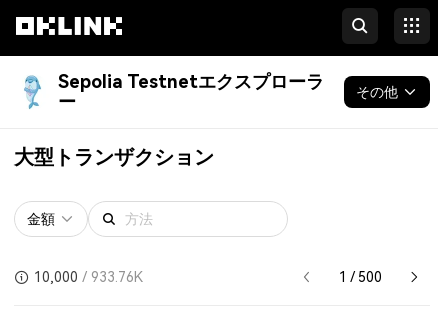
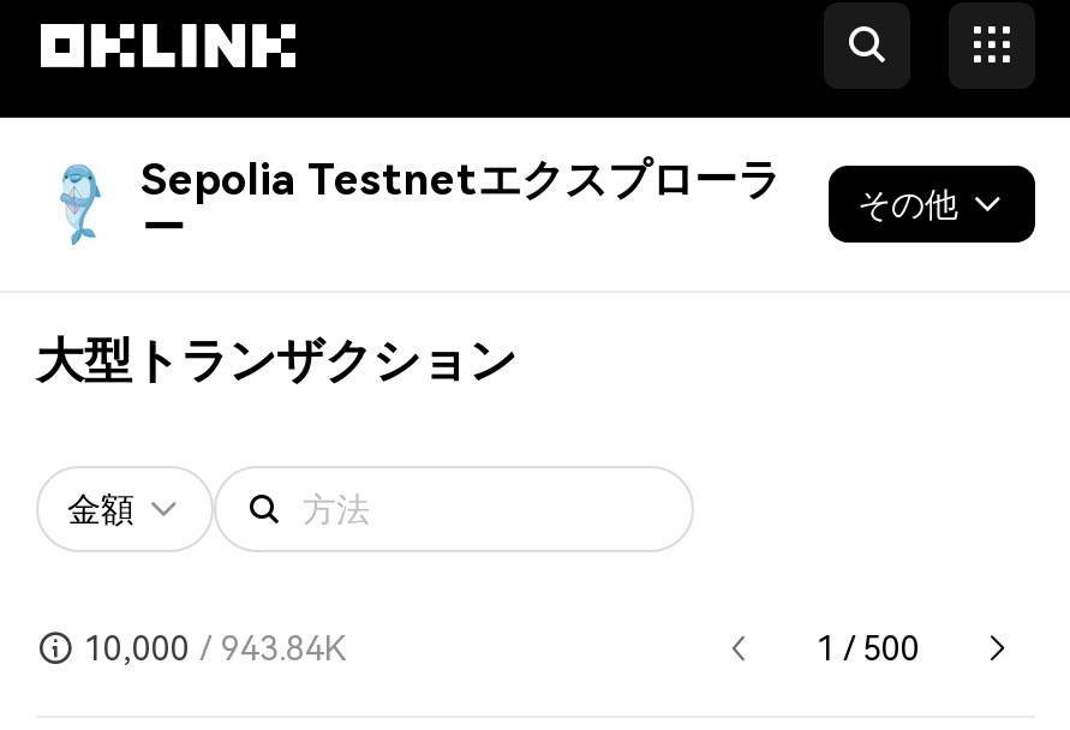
- 10,000 / 933.76K
+ 10,000 / 943.84K
